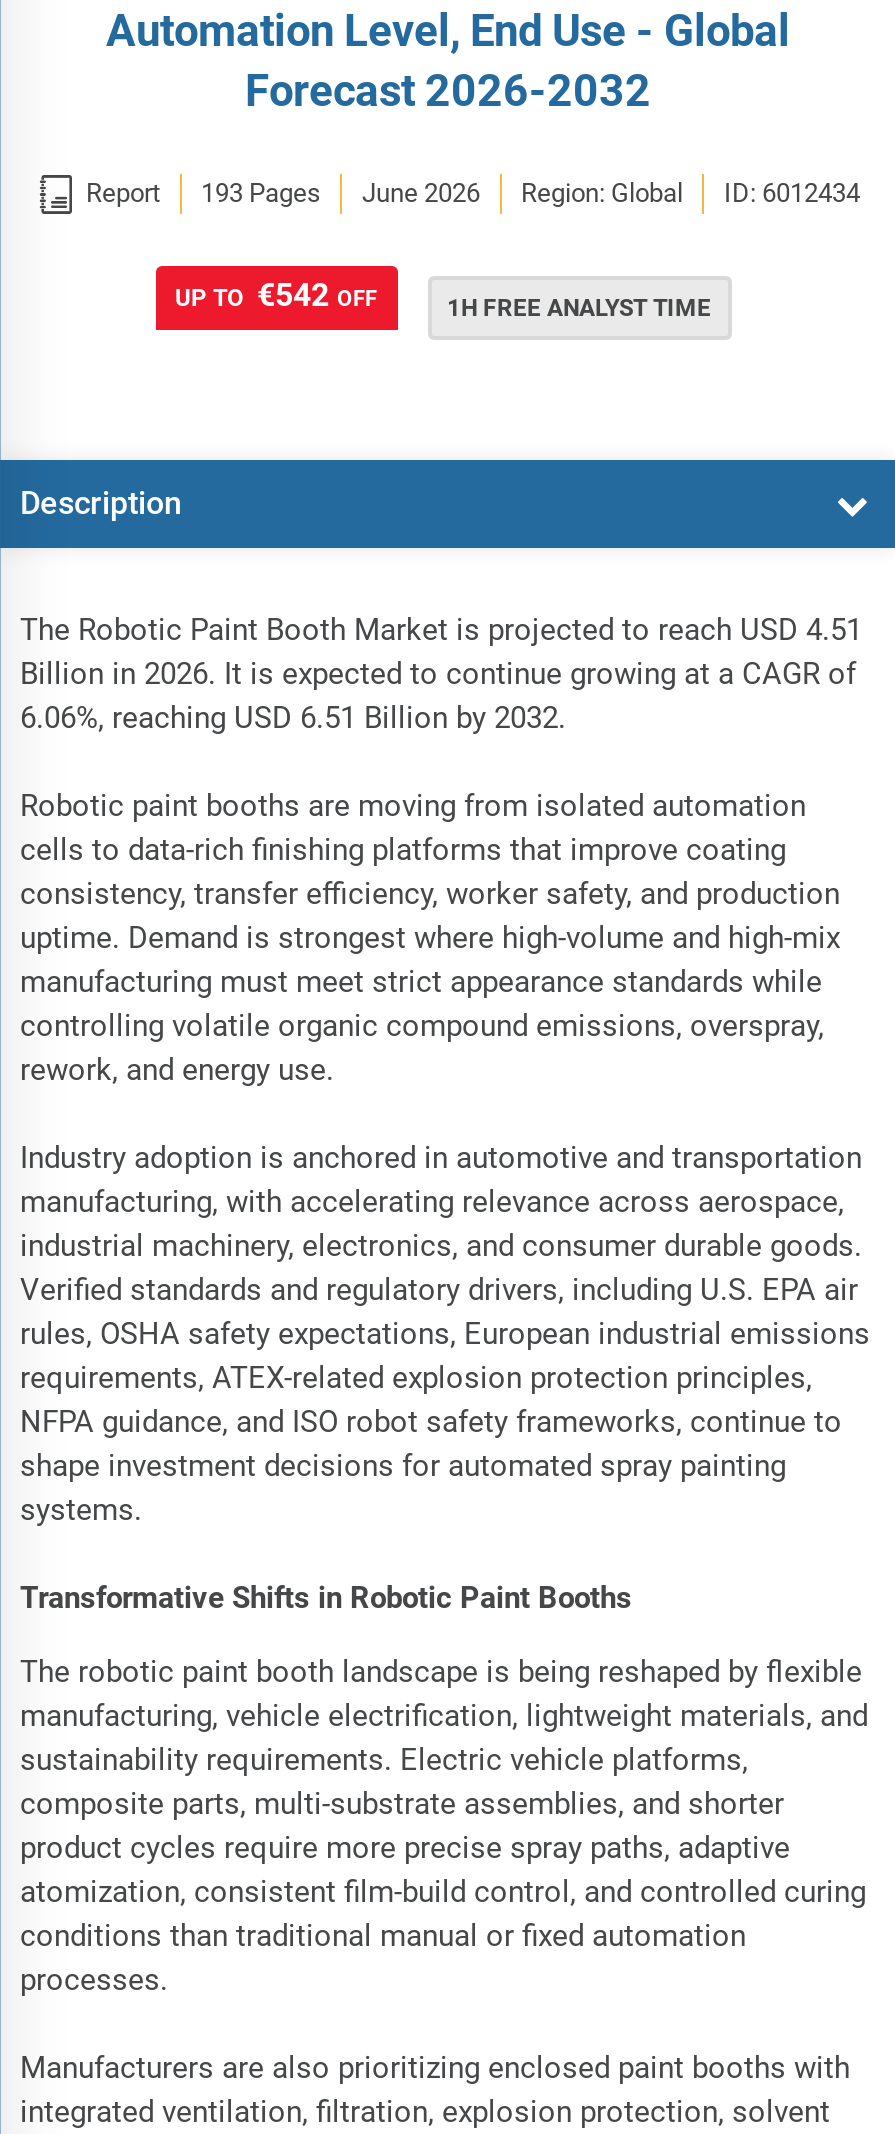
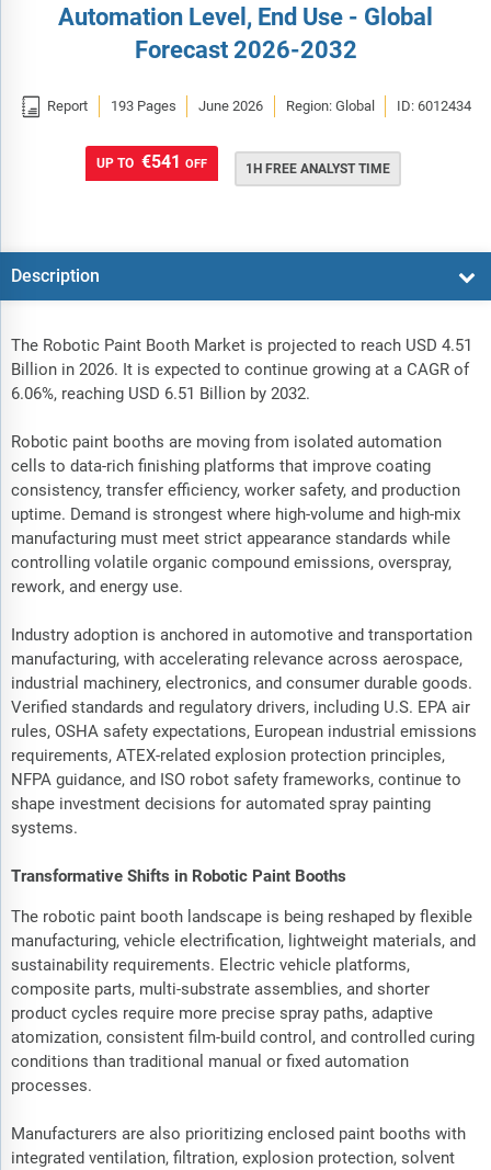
- UP TO €542 OFF
+ UP TO €541 OFF
